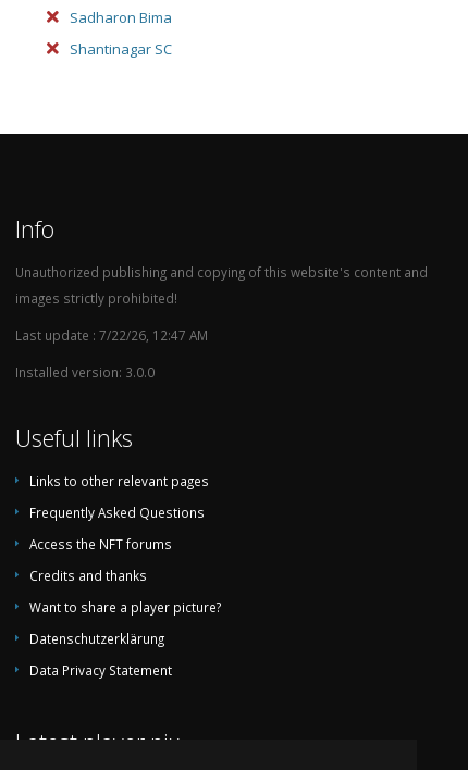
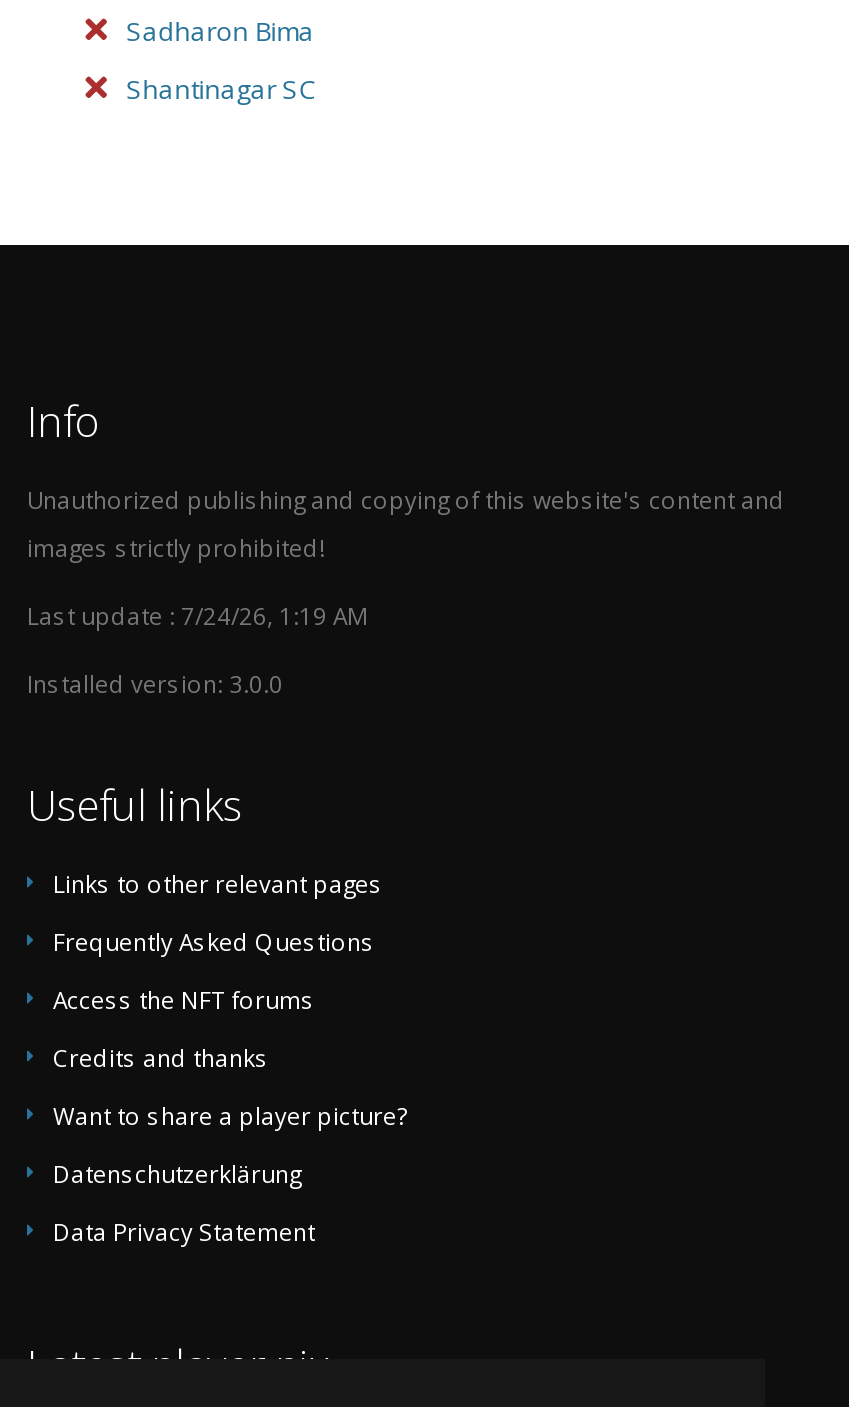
- Last update : 7/22/26, 12:47 AM
+ Last update : 7/24/26, 1:19 AM
